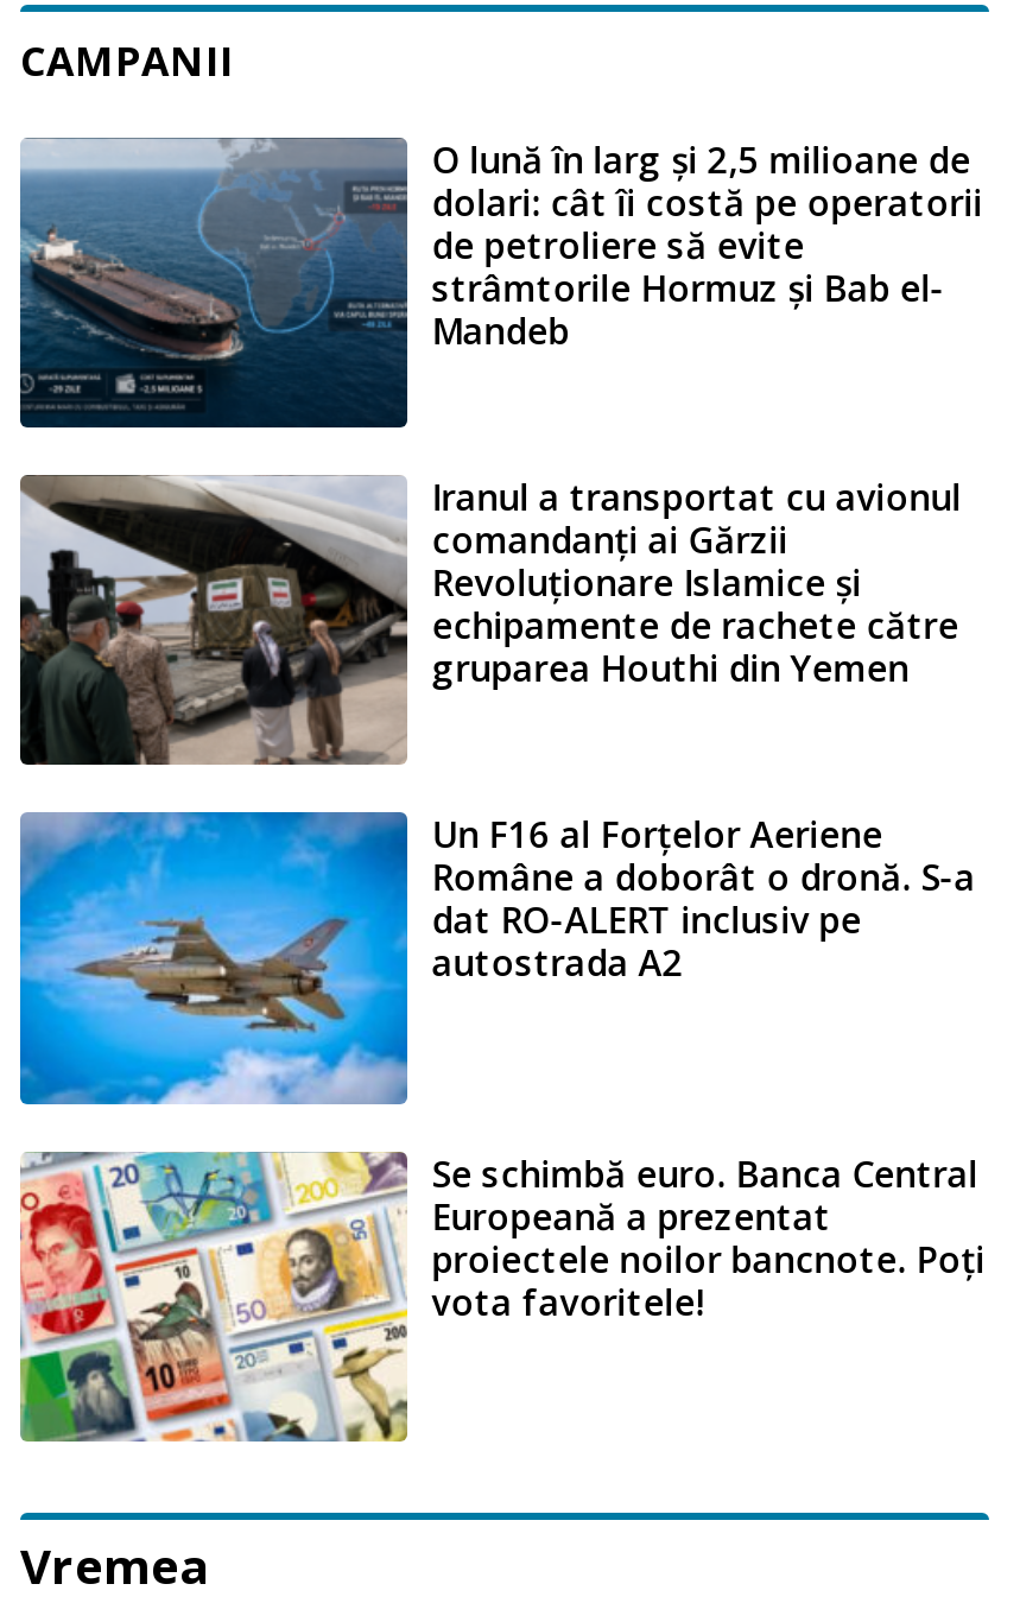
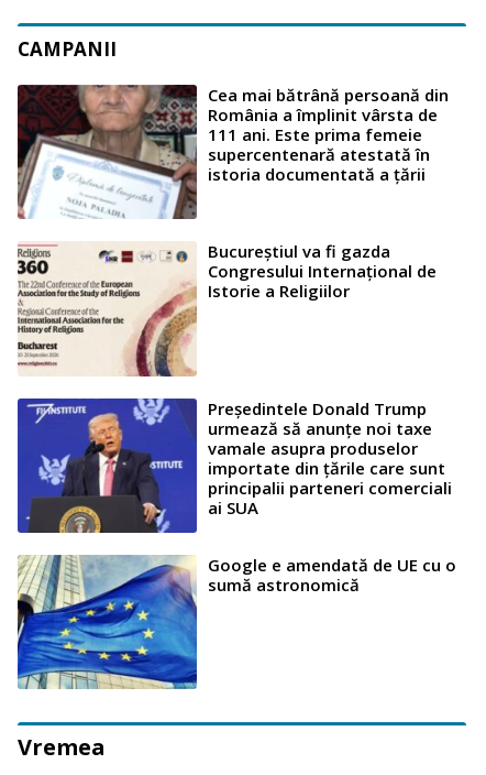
- [image]
- O lună în larg și 2,5 milioane de
- dolari: cât îi costă pe operatorii
- de petroliere să evite
- strâmtorile Hormuz și Bab el-
- Mandeb
+ [image]
+ Cea mai bătrână persoană din
+ România a împlinit vârsta de
+ 111 ani. Este prima femeie
+ supercentenară atestată în
+ istoria documentată a ţării

- [image]
- Iranul a transportat cu avionul
- comandanți ai Gărzii
- Revoluționare Islamice și
- echipamente de rachete către
- gruparea Houthi din Yemen
+ [image]
+ Bucureștiul va fi gazda
+ Congresului Internațional de
+ Istorie a Religiilor

- [image]
- Un F16 al Forțelor Aeriene
- Române a doborât o dronă. S-a
- dat RO-ALERT inclusiv pe
- autostrada A2
+ [image]
+ Președintele Donald Trump
+ urmează să anunțe noi taxe
+ vamale asupra produselor
+ importate din țările care sunt
+ principalii parteneri comerciali
+ ai SUA

- [image]
- Se schimbă euro. Banca Central
- Europeană a prezentat
- proiectele noilor bancnote. Poți
- vota favoritele!
+ [image]
+ Google e amendată de UE cu o
+ sumă astronomică
